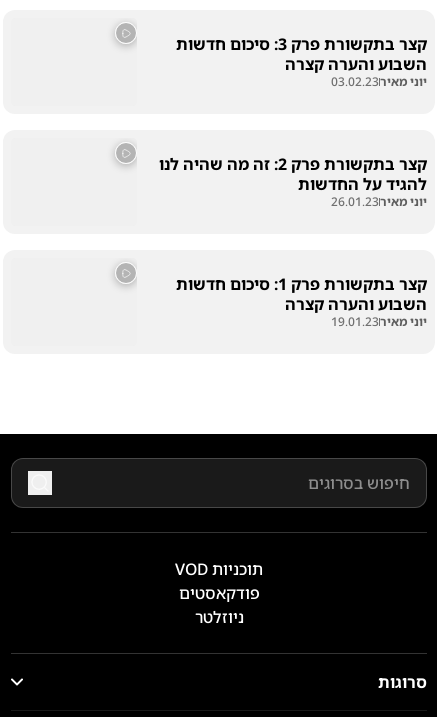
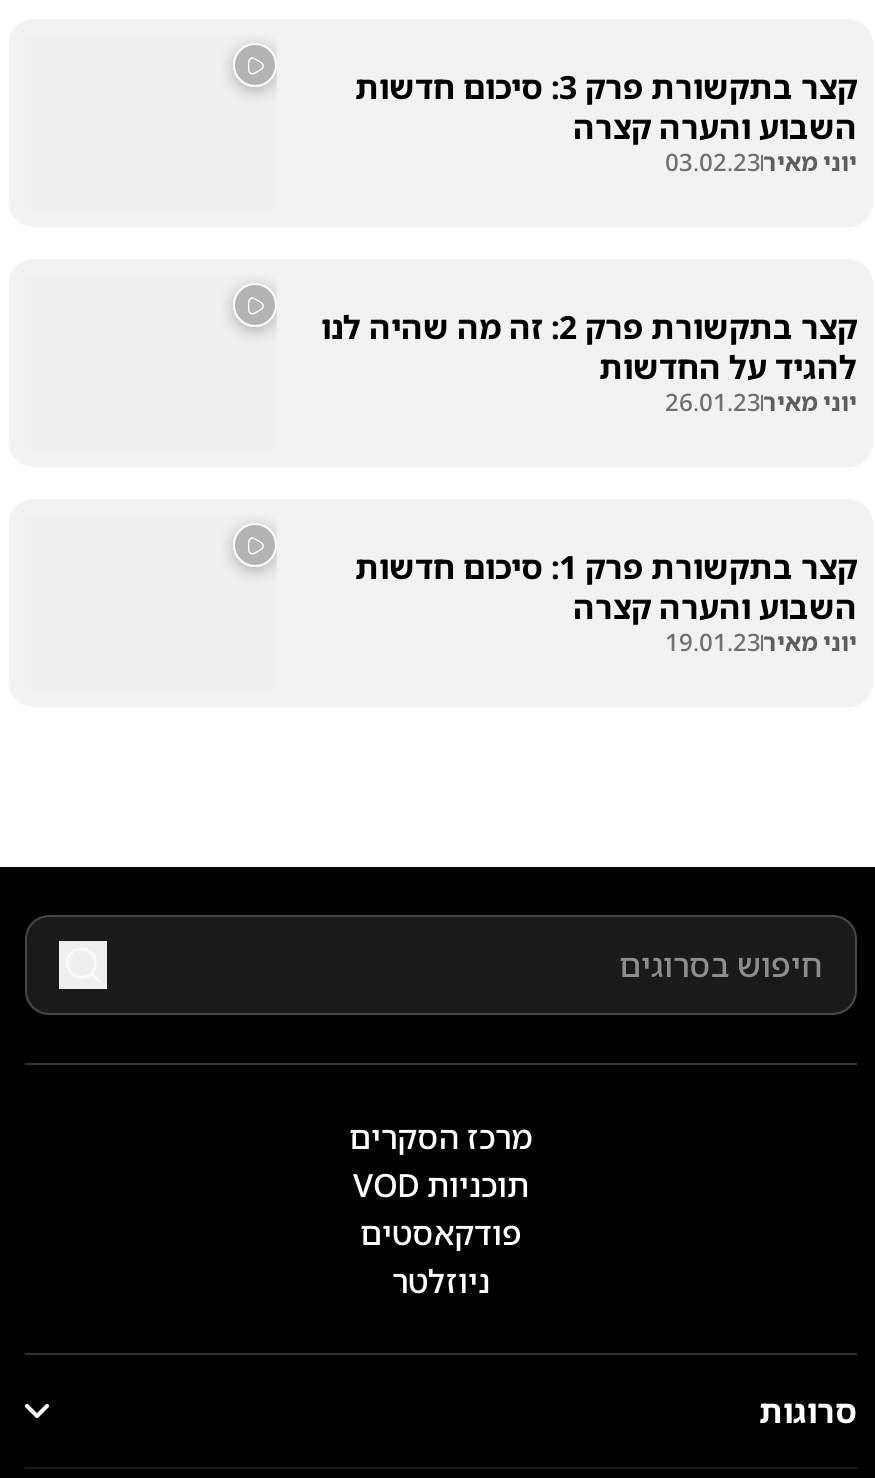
+ מרכז הסקרים
